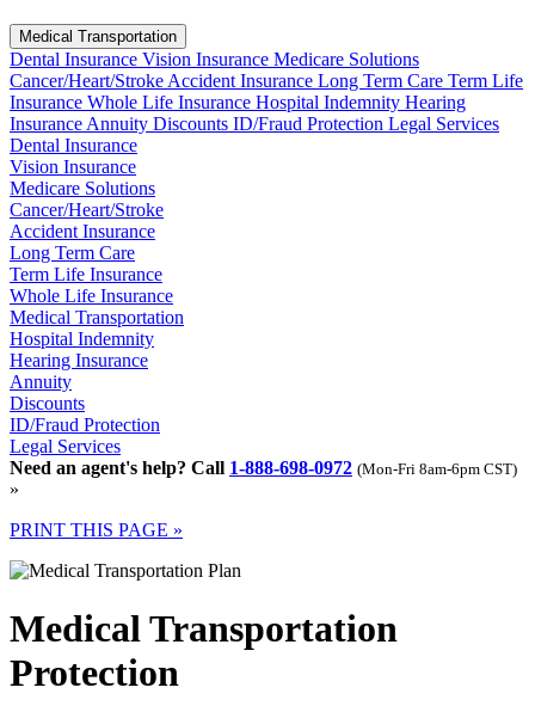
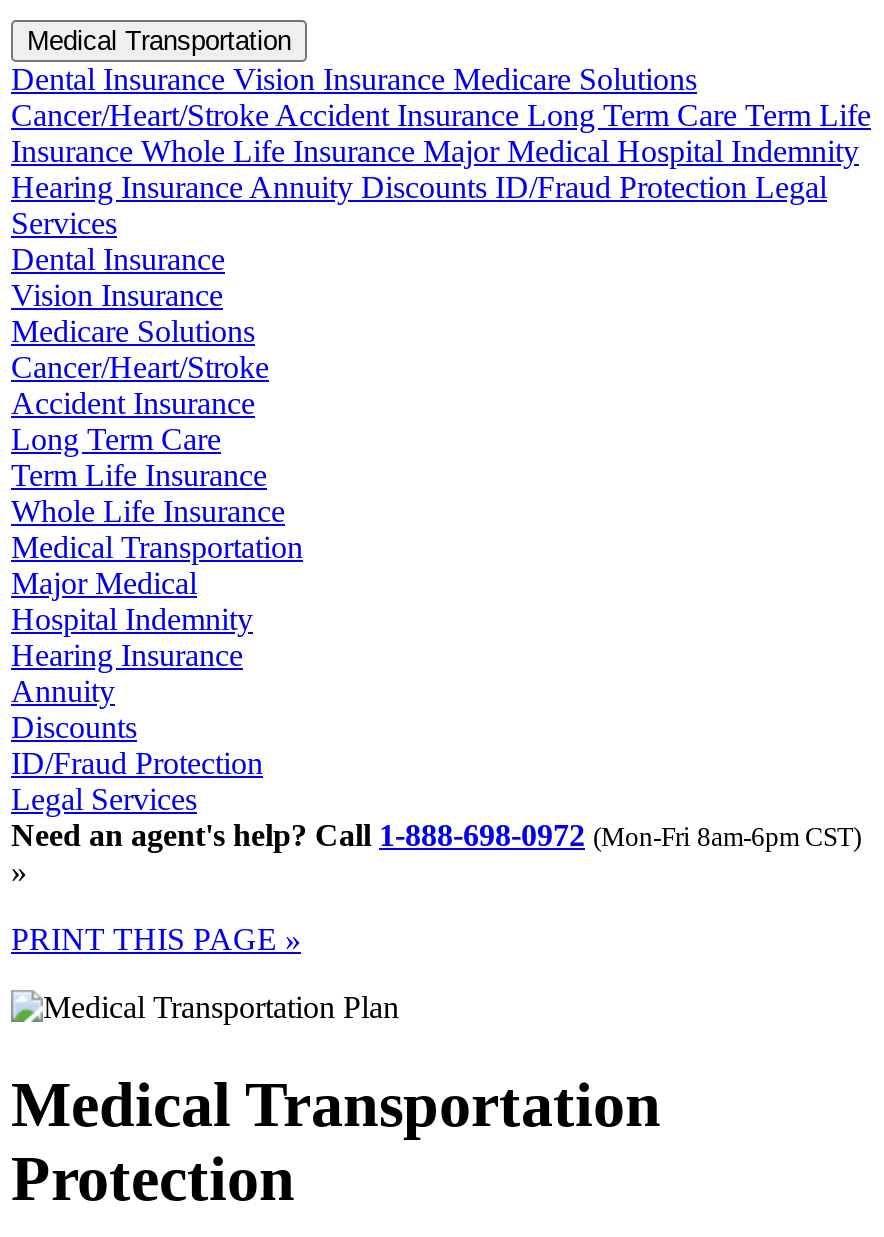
- Insurance Whole Life Insurance Hospital Indemnity Hearing
- Insurance Annuity Discounts ID/Fraud Protection Legal Services
+ Insurance Whole Life Insurance Major Medical Hospital Indemnity
+ Hearing Insurance Annuity Discounts ID/Fraud Protection Legal
+ Services

+ Major Medical
